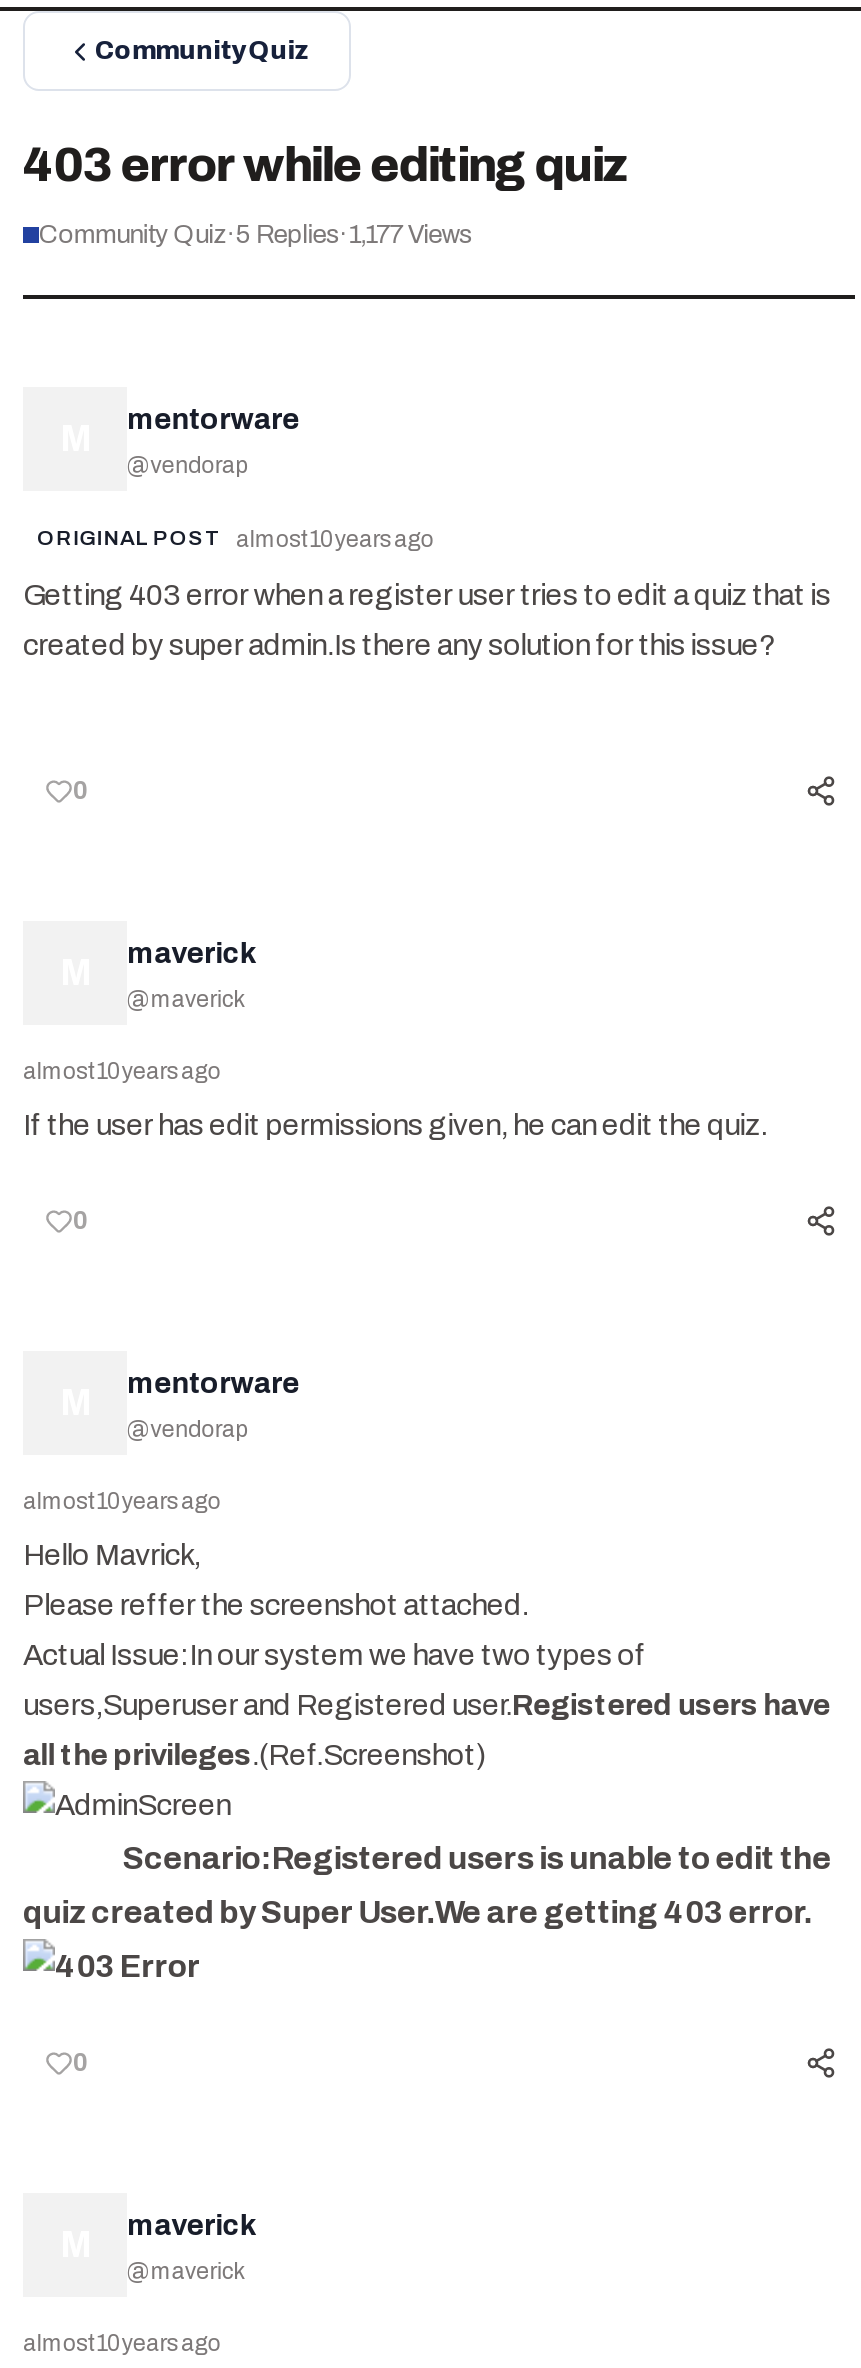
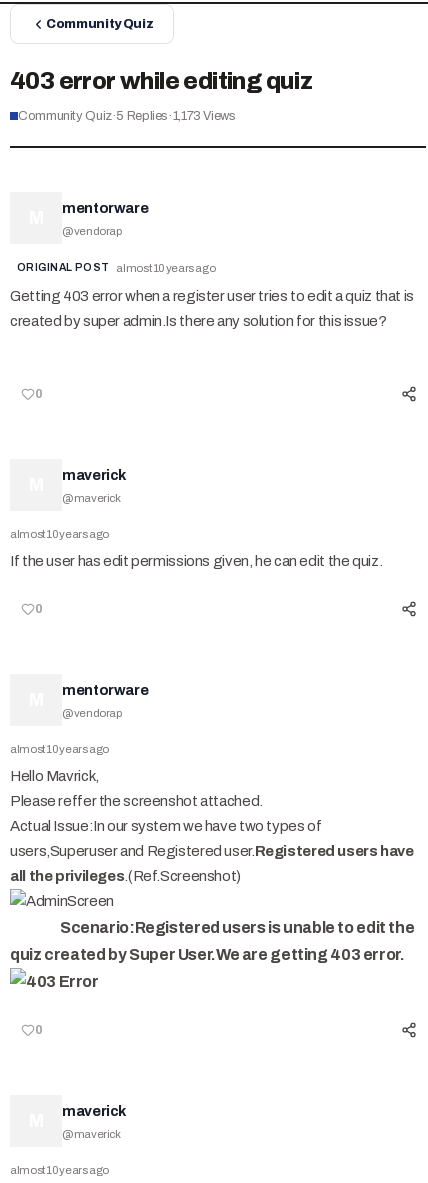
- Community Quiz · 5 Replies · 1,177 Views
+ Community Quiz · 5 Replies · 1,173 Views
